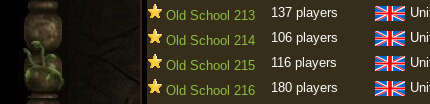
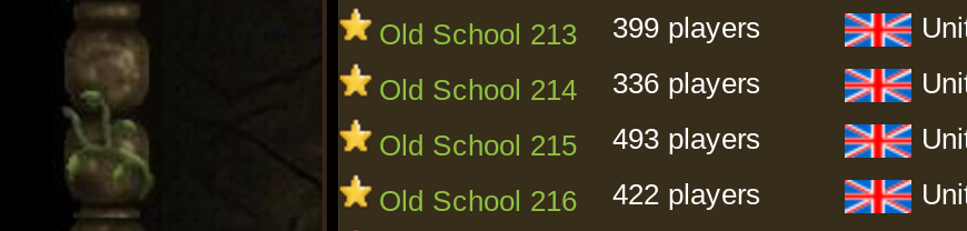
- Old School 213 137 players
+ Old School 213 399 players

- Old School 214 106 players
+ Old School 214 336 players

- Old School 215 116 players
+ Old School 215 493 players

- Old School 216 180 players
+ Old School 216 422 players
